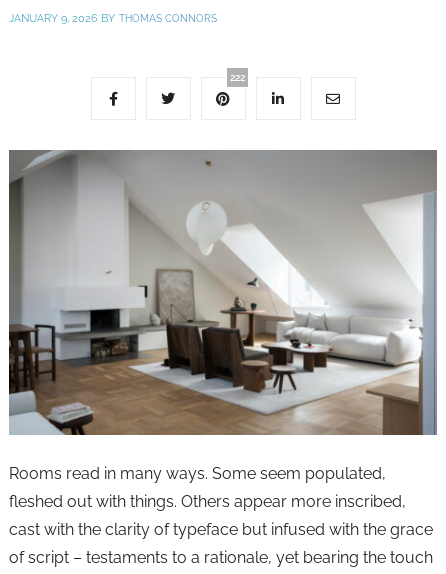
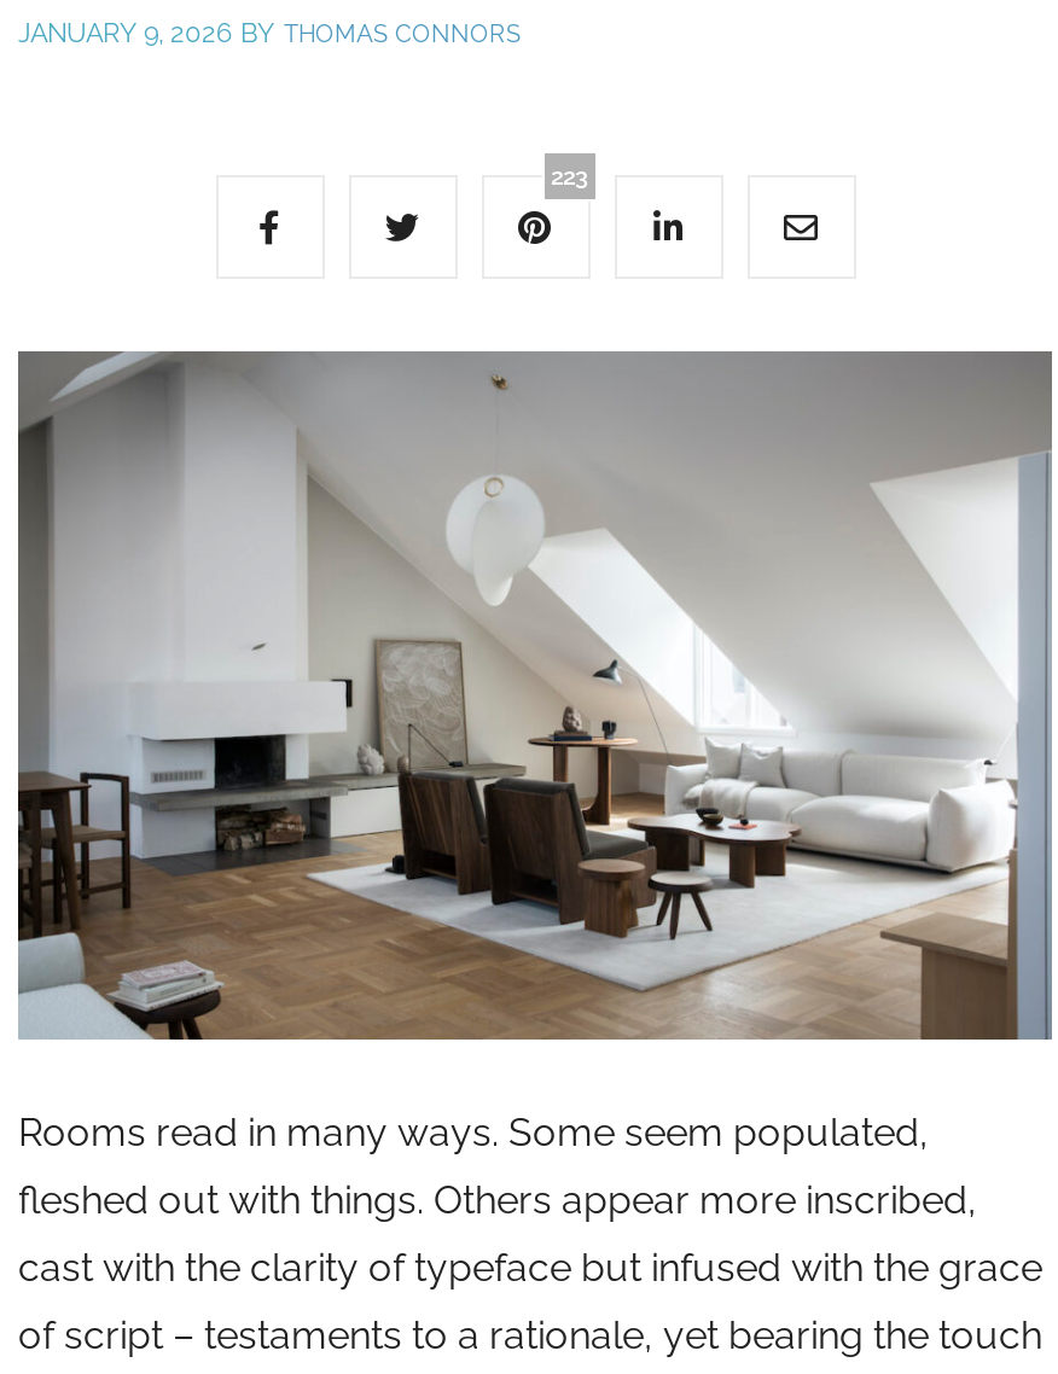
- 222
+ 223
